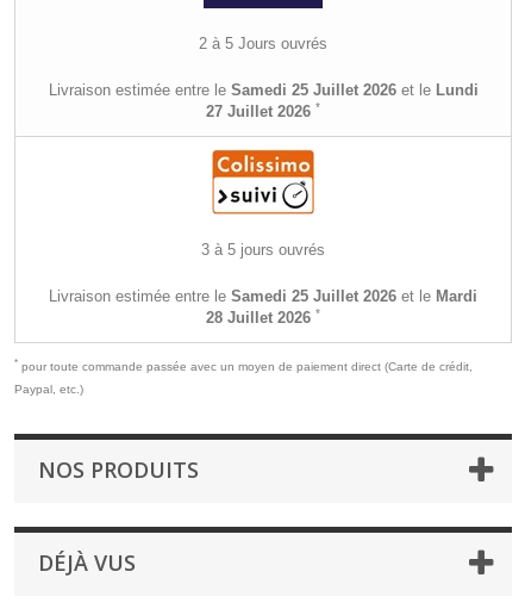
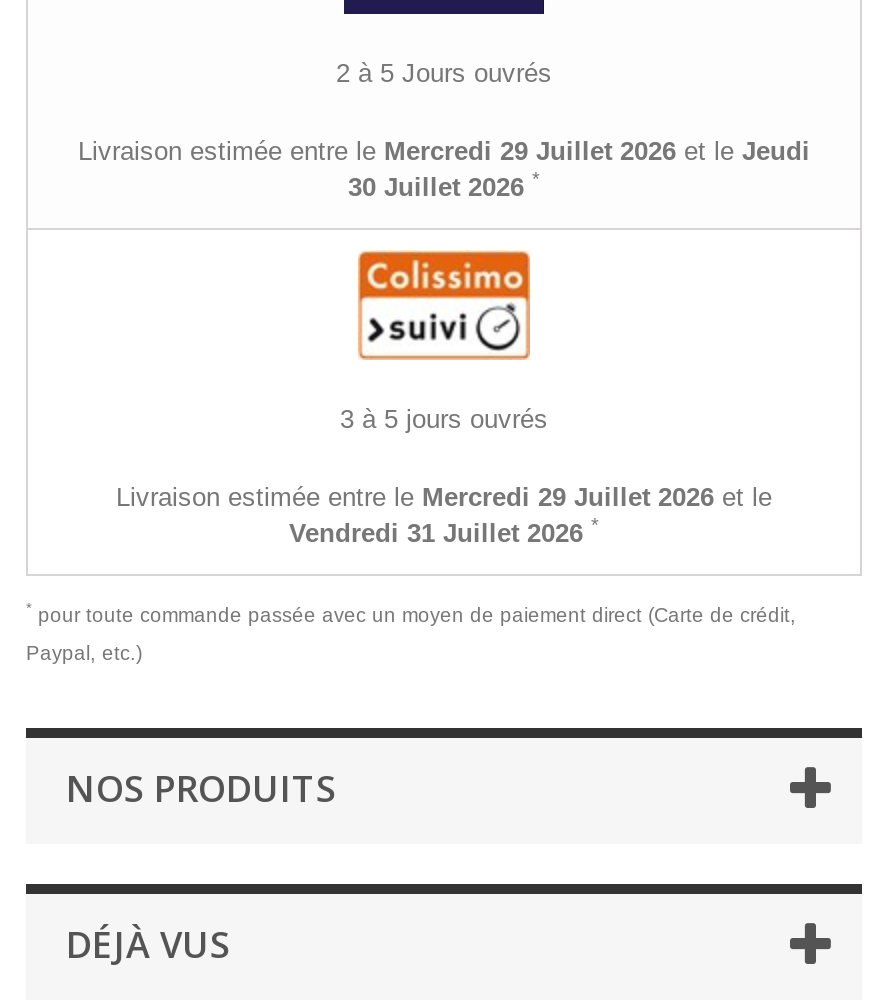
- Livraison estimée entre le Samedi 25 Juillet 2026 et le Lundi
+ Livraison estimée entre le Mercredi 29 Juillet 2026 et le Jeudi

- 27 Juillet 2026 *
+ 30 Juillet 2026 *

- Livraison estimée entre le Samedi 25 Juillet 2026 et le Mardi
- 28 Juillet 2026 *
+ Livraison estimée entre le Mercredi 29 Juillet 2026 et le
+ Vendredi 31 Juillet 2026 *
